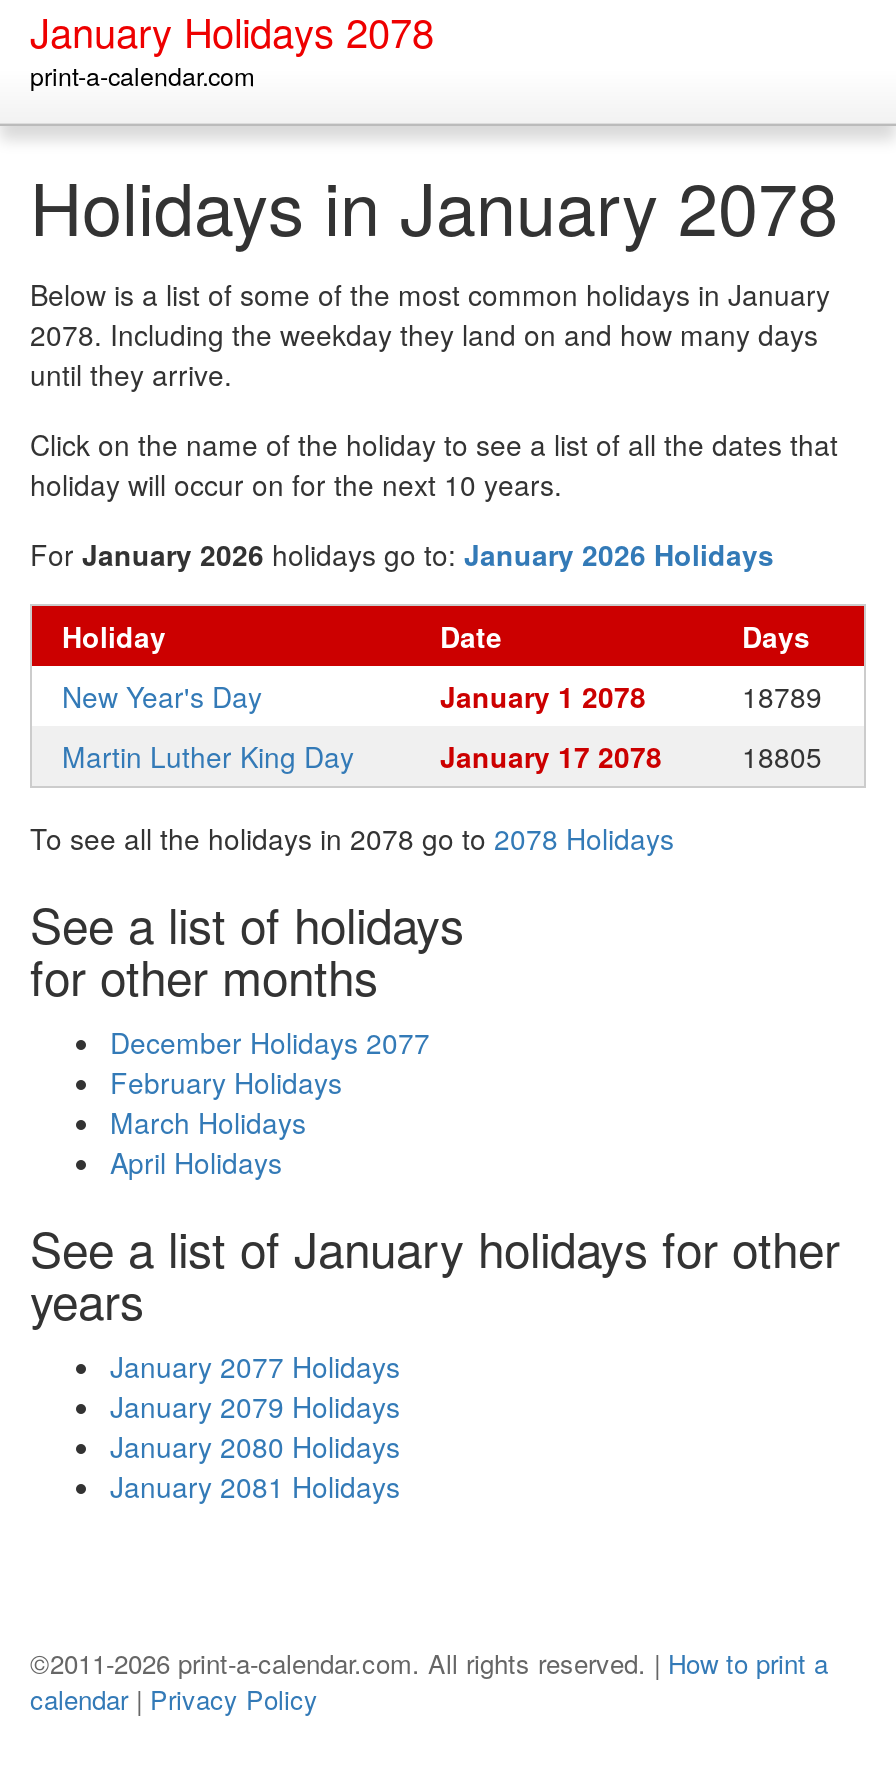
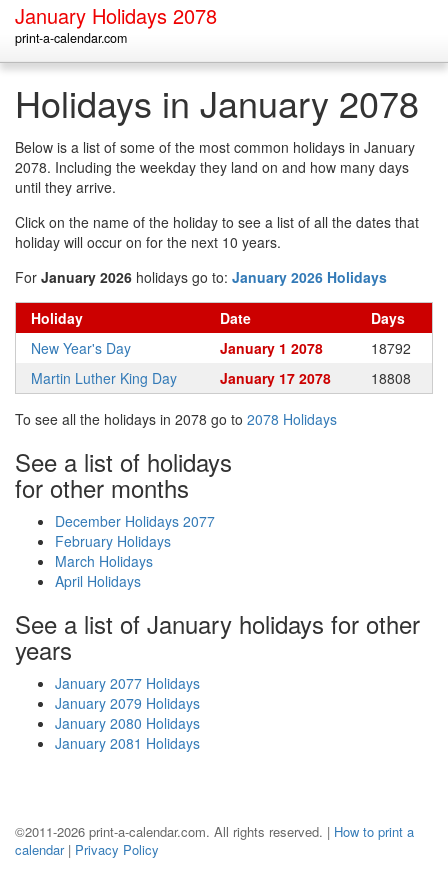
- 18789
+ 18792

- January 17 2078 18805
+ January 17 2078 18808
